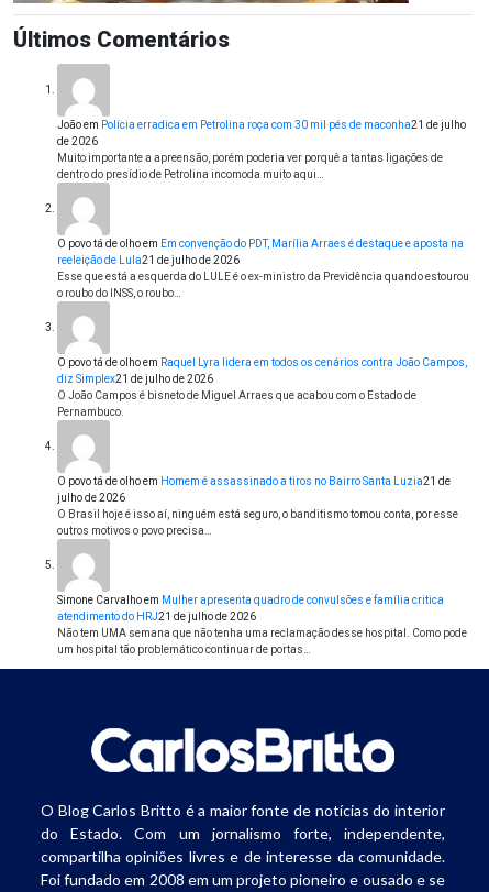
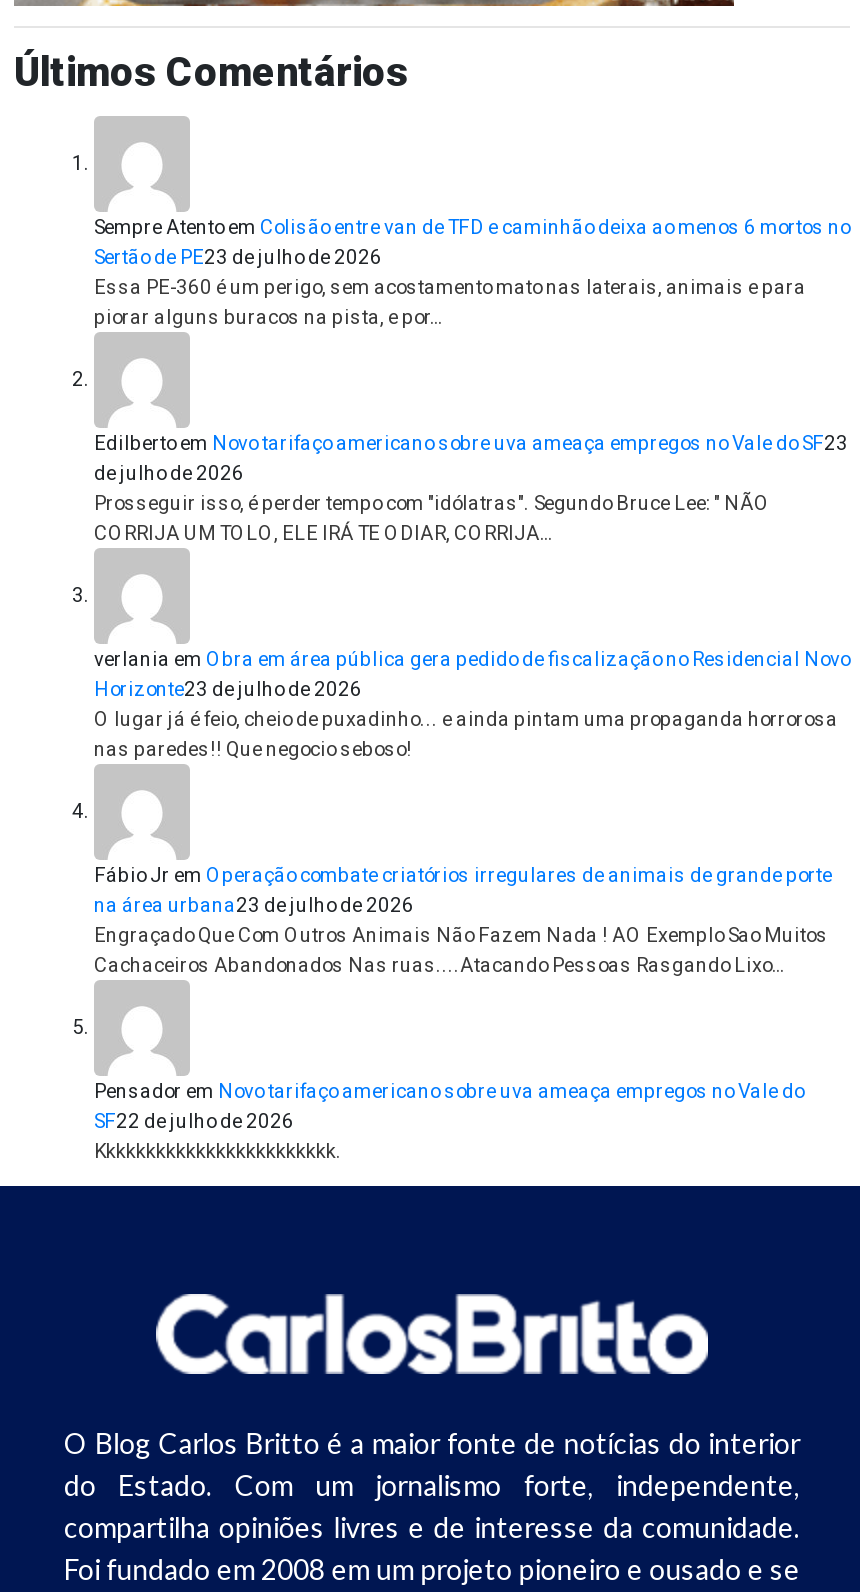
- João em Polícia erradica em Petrolina roça com 30 mil pés de maconha21 de julho
- de 2026
- Muito importante a apreensão, porém poderia ver porquê a tantas ligações de
- dentro do presídio de Petrolina incomoda muito aqui…
+ Sempre Atento em Colisão entre van de TFD e caminhão deixa ao menos 6 mortos no
+ Sertão de PE23 de julho de 2026
+ Essa PE-360 é um perigo, sem acostamento mato nas laterais, animais e para
+ piorar alguns buracos na pista, e por…

- O povo tá de olho em Em convenção do PDT, Marília Arraes é destaque e aposta na
- reeleição de Lula21 de julho de 2026
- Esse que está a esquerda do LULE é o ex-ministro da Previdência quando estourou
- o roubo do INSS, o roubo…
+ Edilberto em Novo tarifaço americano sobre uva ameaça empregos no Vale do SF23
+ de julho de 2026
+ Prosseguir isso, é perder tempo com "idólatras". Segundo Bruce Lee: " NÃO
+ CORRIJA UM TOLO, ELE IRÁ TE ODIAR, CORRIJA…

- O povo tá de olho em Raquel Lyra lidera em todos os cenários contra João Campos,
- diz Simplex21 de julho de 2026
- O João Campos é bisneto de Miguel Arraes que acabou com o Estado de
- Pernambuco.
+ verlania em Obra em área pública gera pedido de fiscalização no Residencial Novo
+ Horizonte23 de julho de 2026
+ O lugar já é feio, cheio de puxadinho... e ainda pintam uma propaganda horrorosa
+ nas paredes!! Que negocio seboso!

- O povo tá de olho em Homem é assassinado a tiros no Bairro Santa Luzia21 de
- julho de 2026
- O Brasil hoje é isso aí, ninguém está seguro, o banditismo tomou conta, por esse
- outros motivos o povo precisa…
+ Fábio Jr em Operação combate criatórios irregulares de animais de grande porte
+ na área urbana 23 de julho de 2026
+ Engraçado Que Com Outros Animais Não Fazem Nada ! AO Exemplo Sao Muitos
+ Cachaceiros Abandonados Nas ruas....Atacando Pessoas Rasgando Lixo…

- Simone Carvalho em Mulher apresenta quadro de convulsões e família critica
- atendimento do HRJ21 de julho de 2026
- Não tem UMA semana que não tenha uma reclamação desse hospital. Como pode
- um hospital tão problemático continuar de portas…
+ Pensador em Novo tarifaço americano sobre uva ameaça empregos no Vale do
+ SF22 de julho de 2026
+ Kkkkkkkkkkkkkkkkkkkkkkkk.
